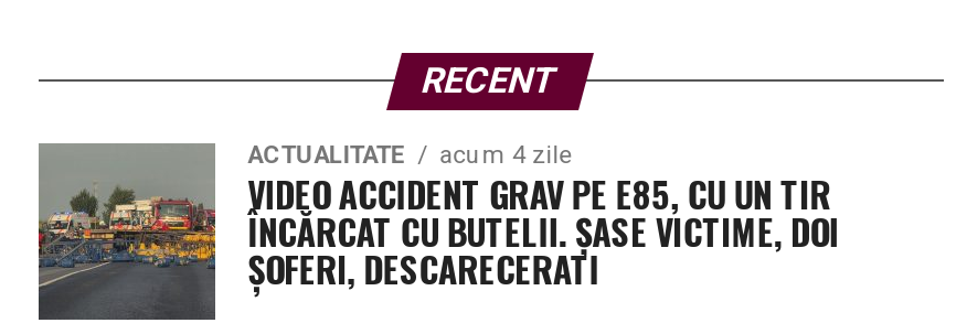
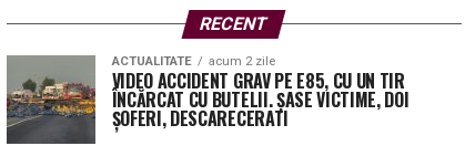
- ACTUALITATE acum 4 zile
+ ACTUALITATE acum 2 zile
